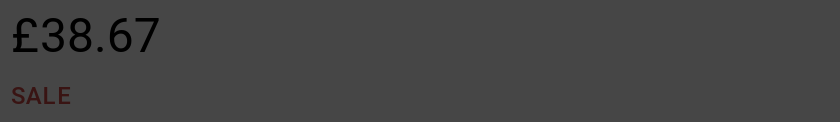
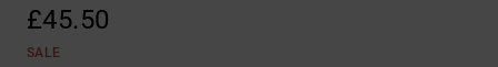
- £38.67
+ £45.50
